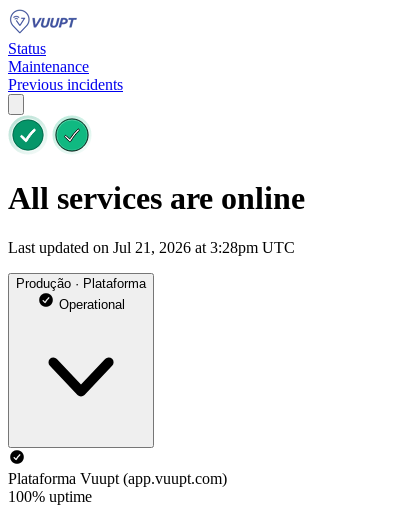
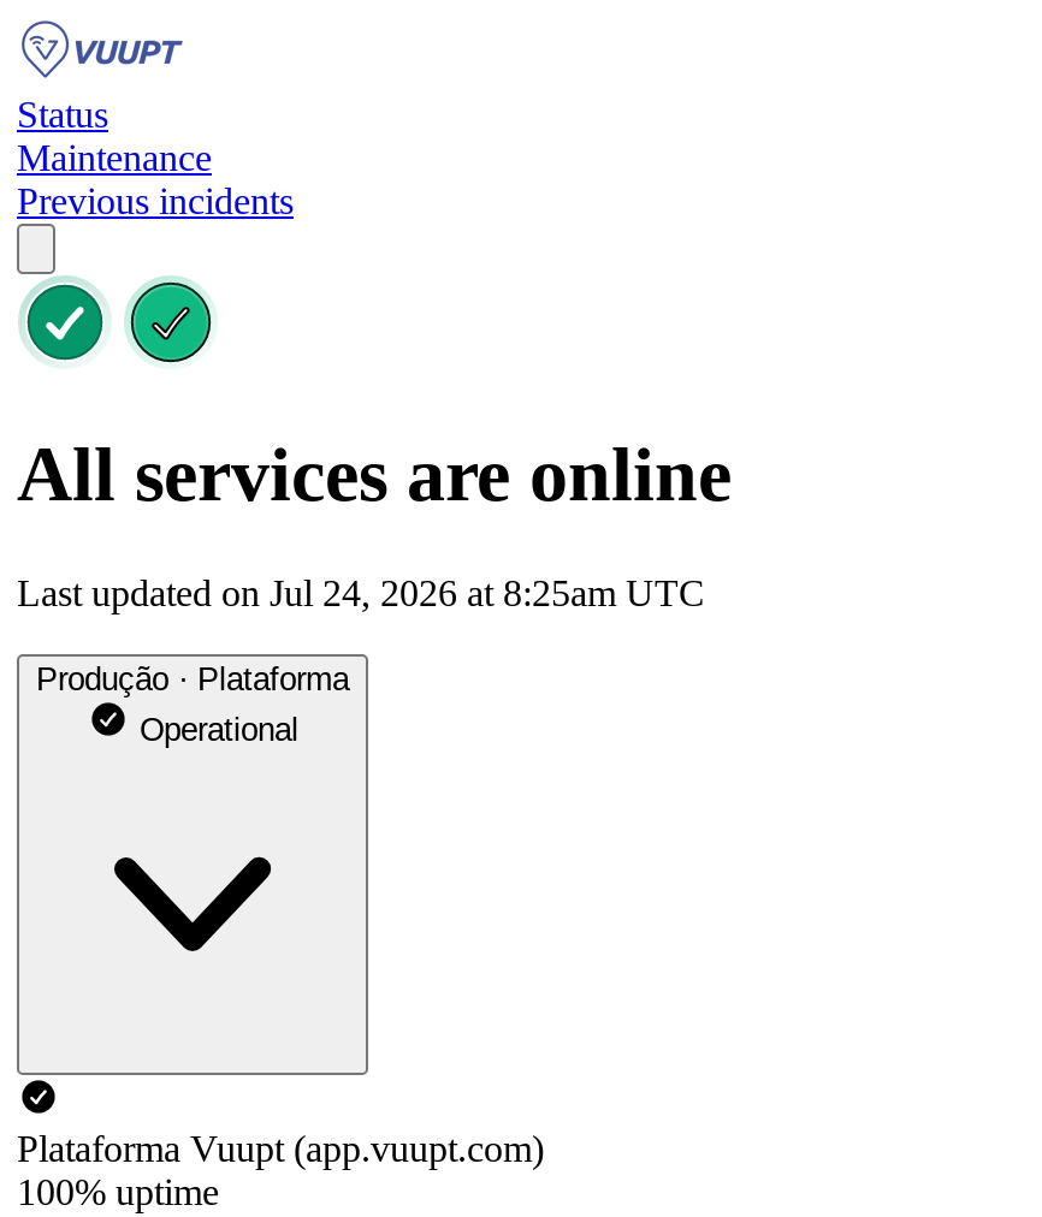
- Last updated on Jul 21, 2026 at 3:28pm UTC
+ Last updated on Jul 24, 2026 at 8:25am UTC
